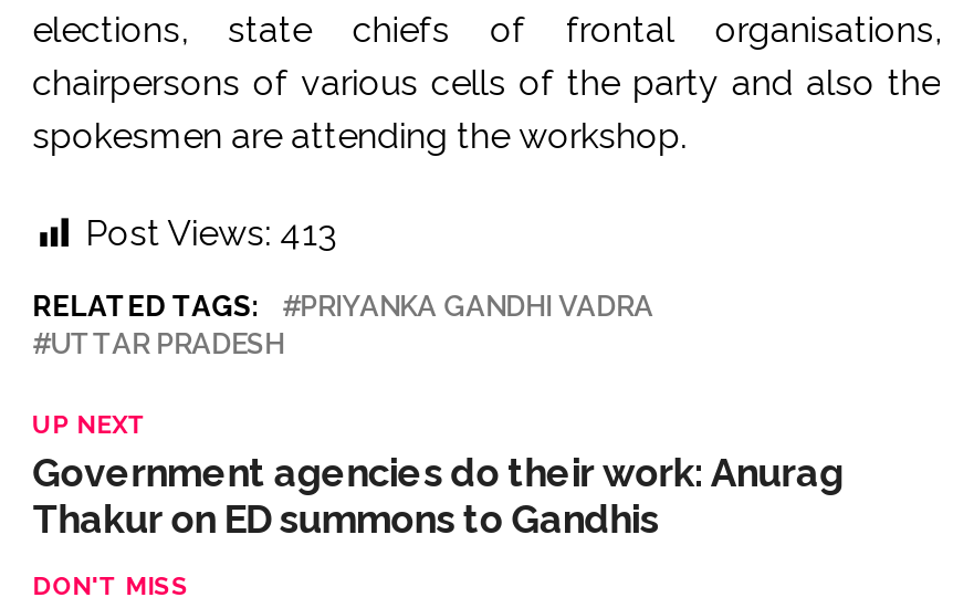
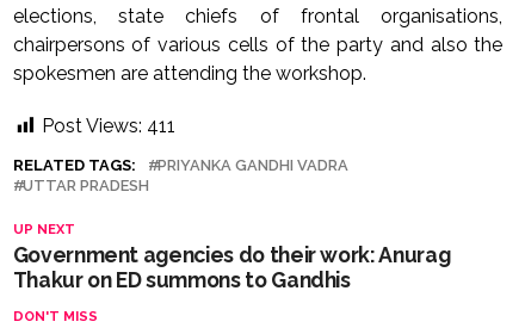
- Post Views: 413
+ Post Views: 411
